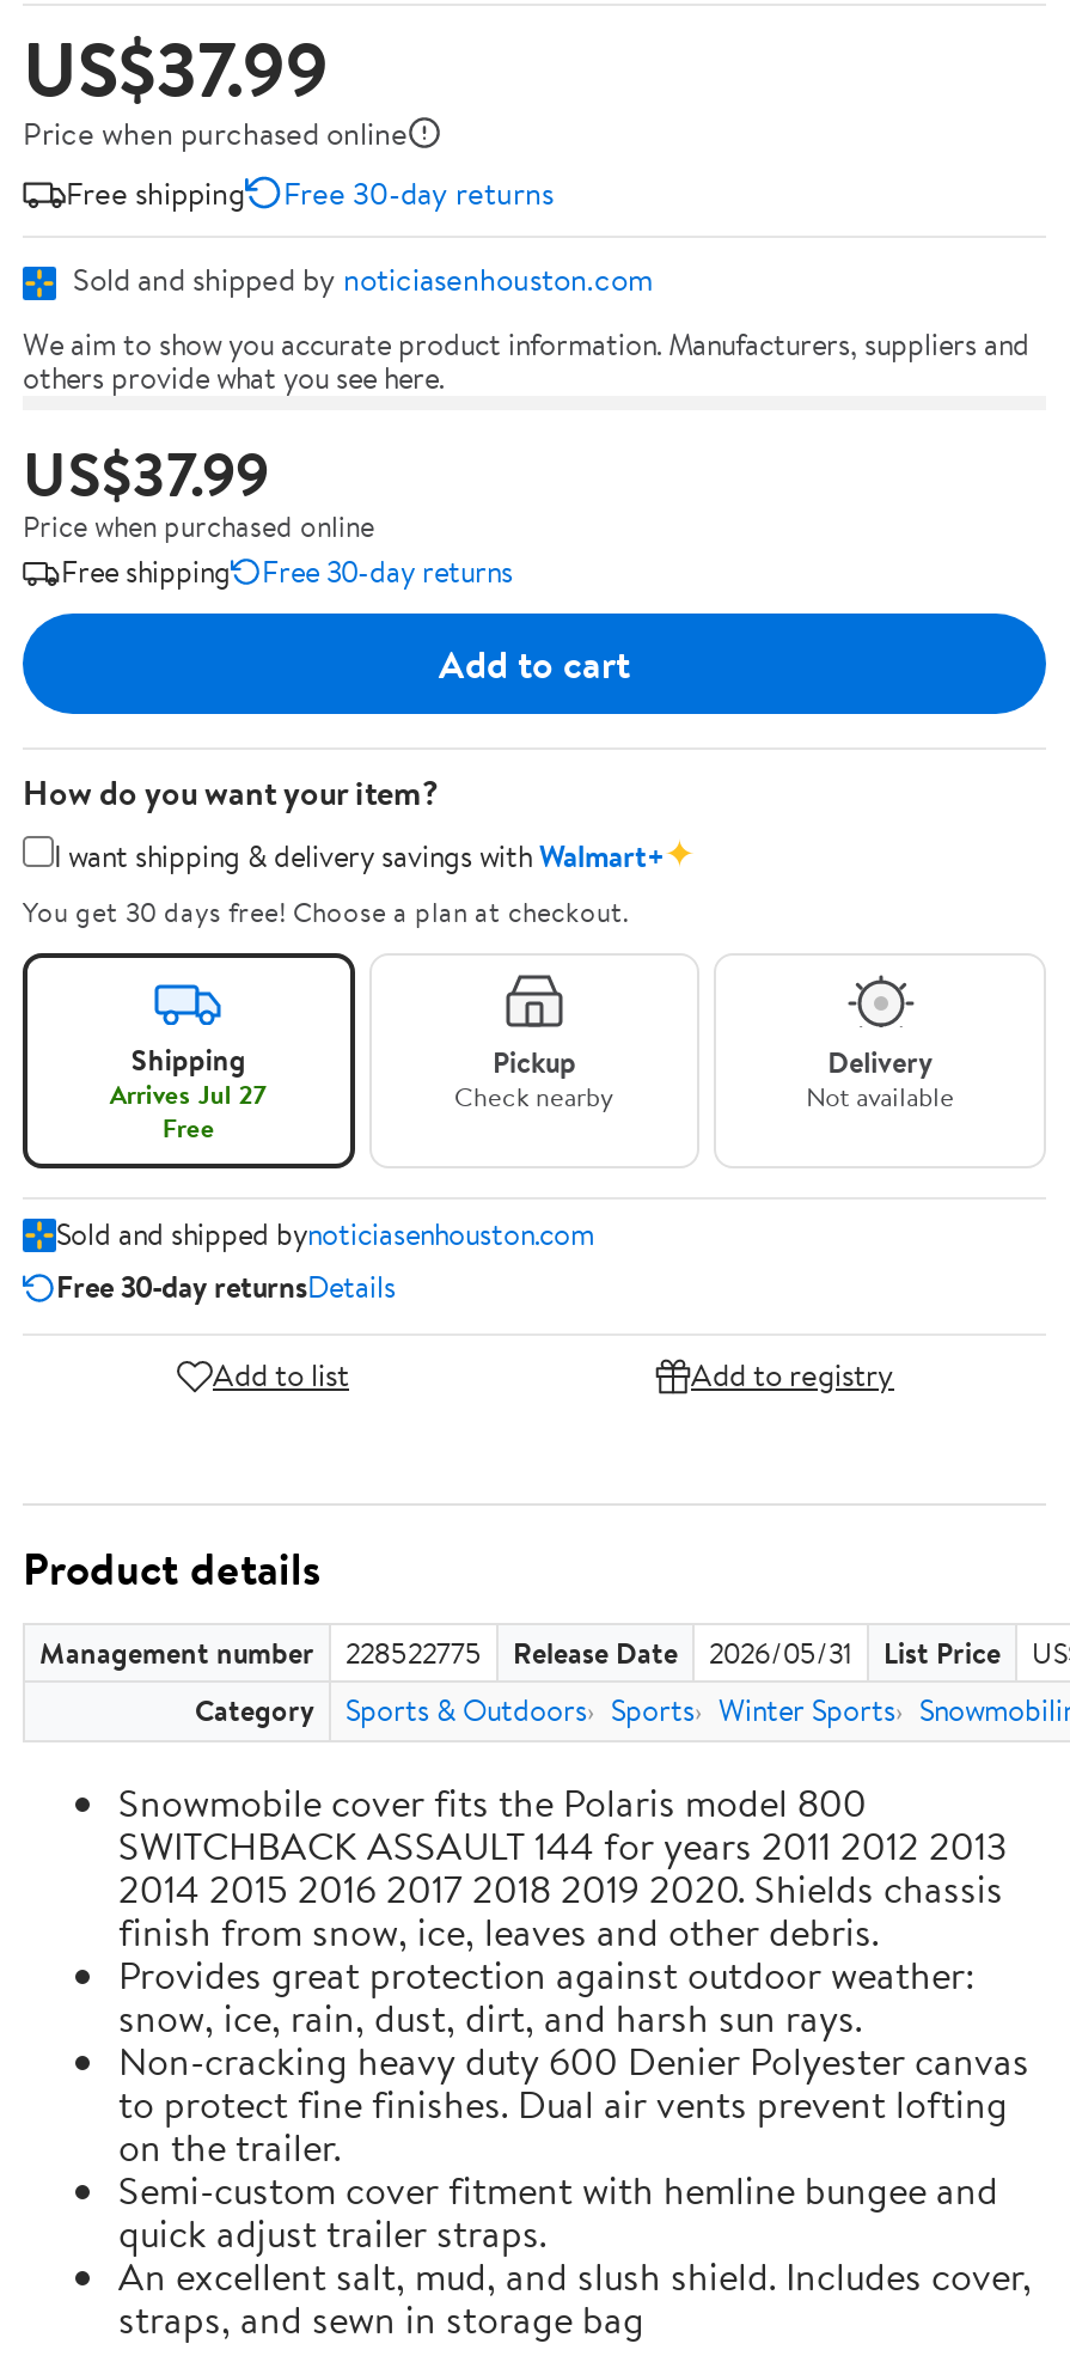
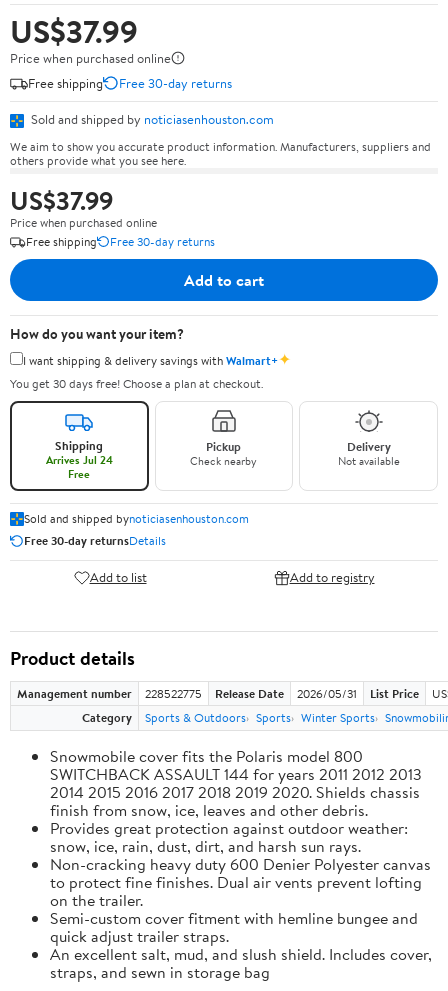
- Arrives Jul 27
+ Arrives Jul 24
